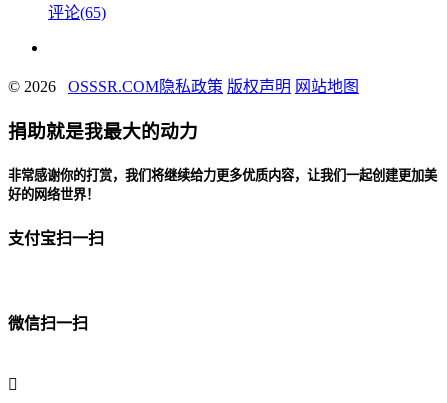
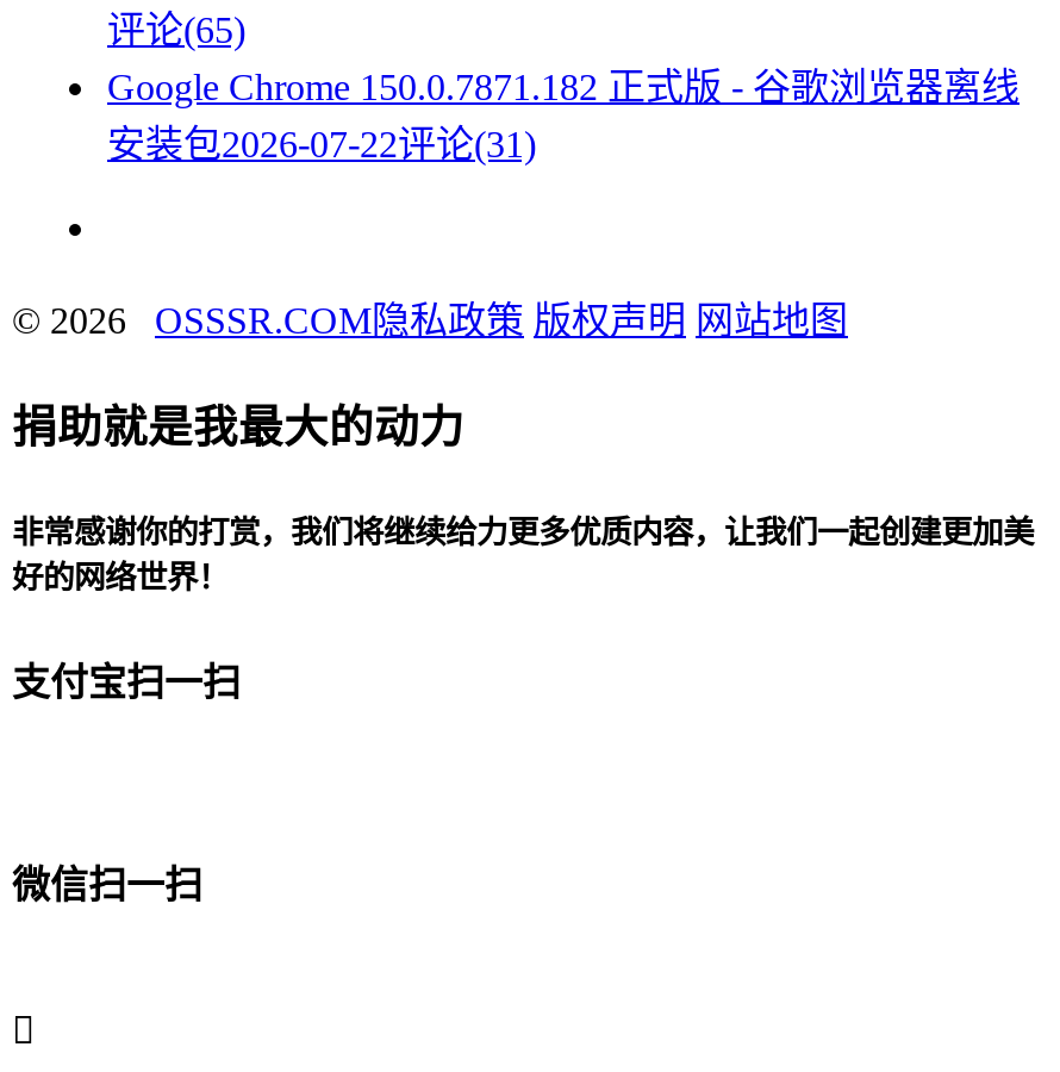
+ Google Chrome 150.0.7871.182 正式版 - 谷歌浏览器离线
+ 安装包2026-07-22评论(31)
